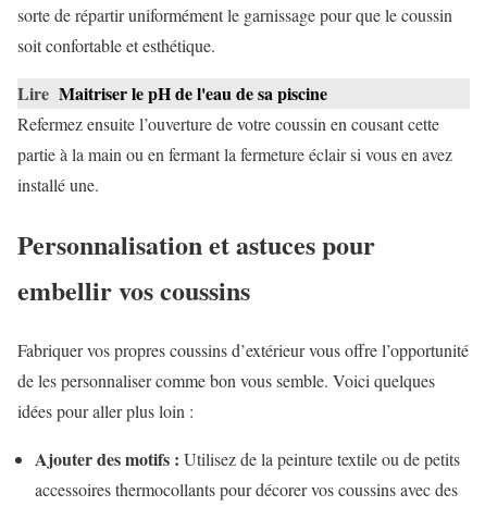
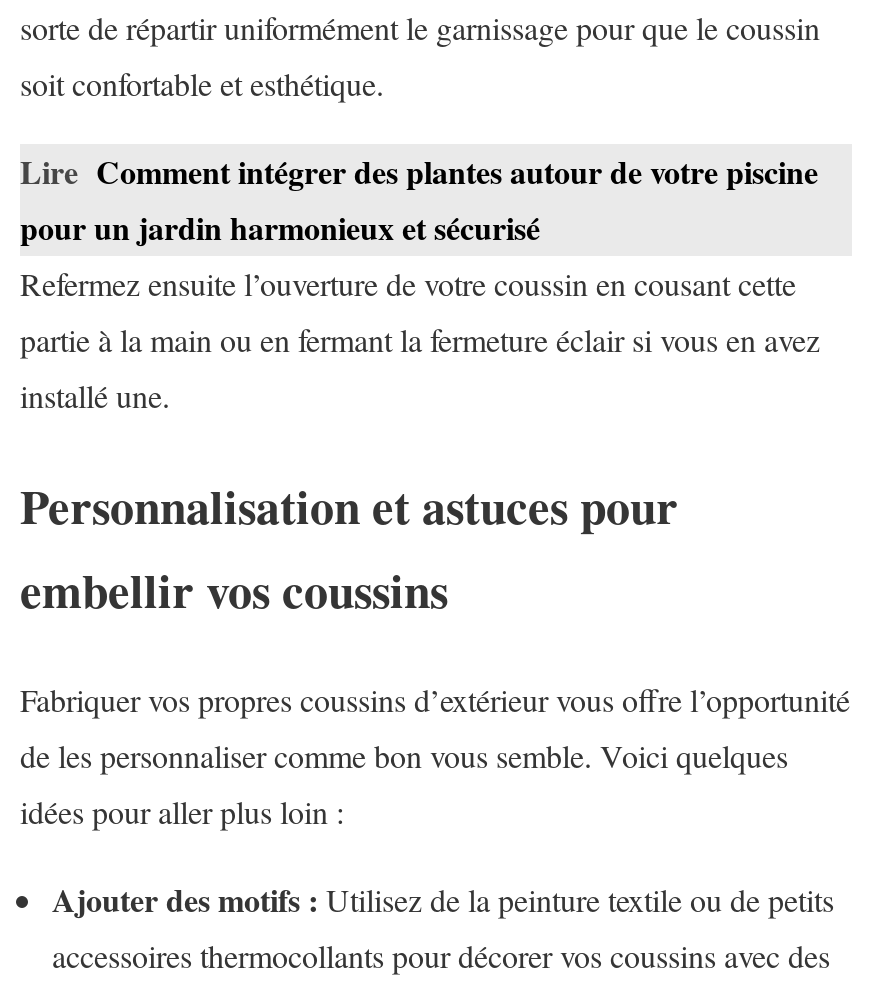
- Lire Maitriser le pH de l'eau de sa piscine
+ Lire Comment intégrer des plantes autour de votre piscine
+ pour un jardin harmonieux et sécurisé
